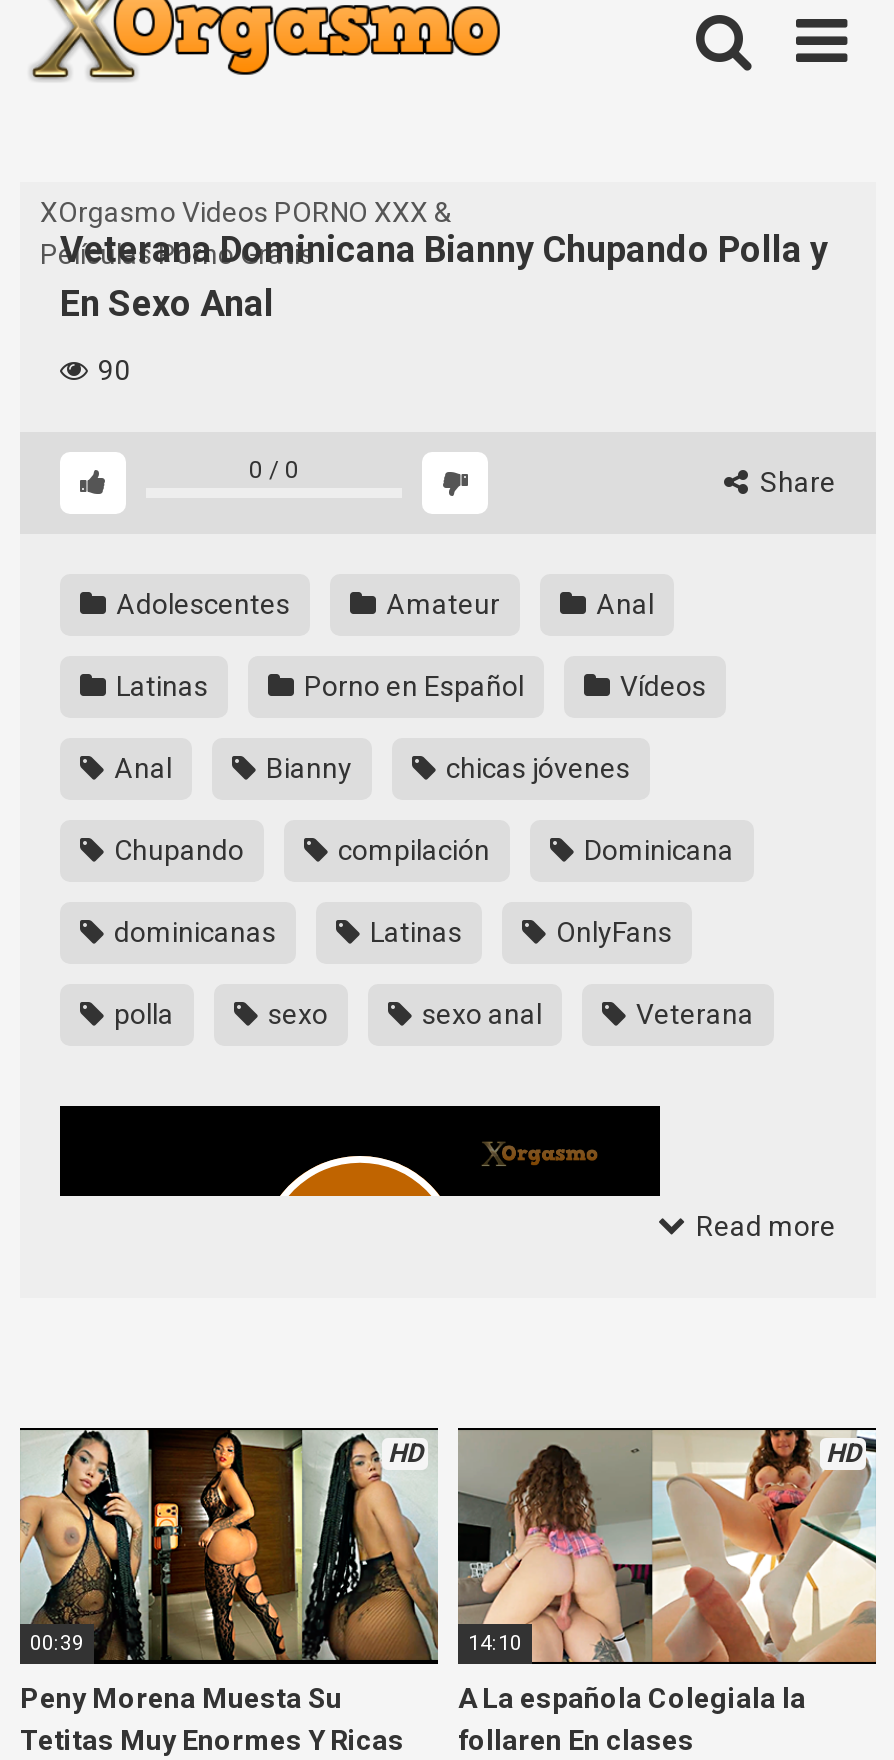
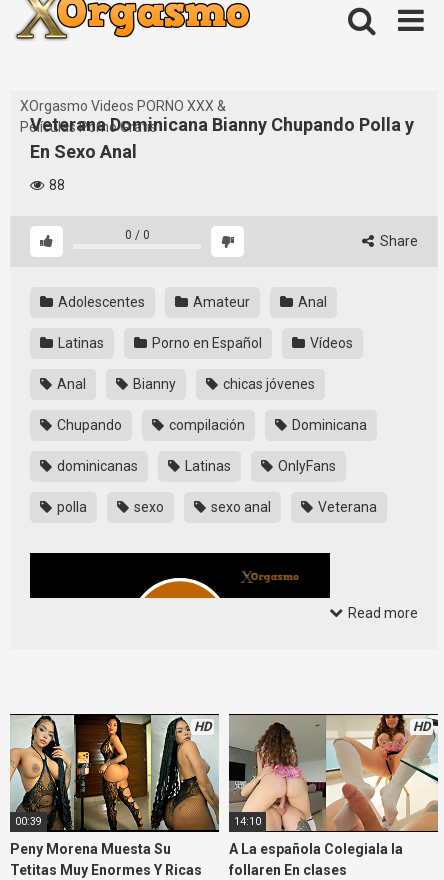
- 90
+ 88
